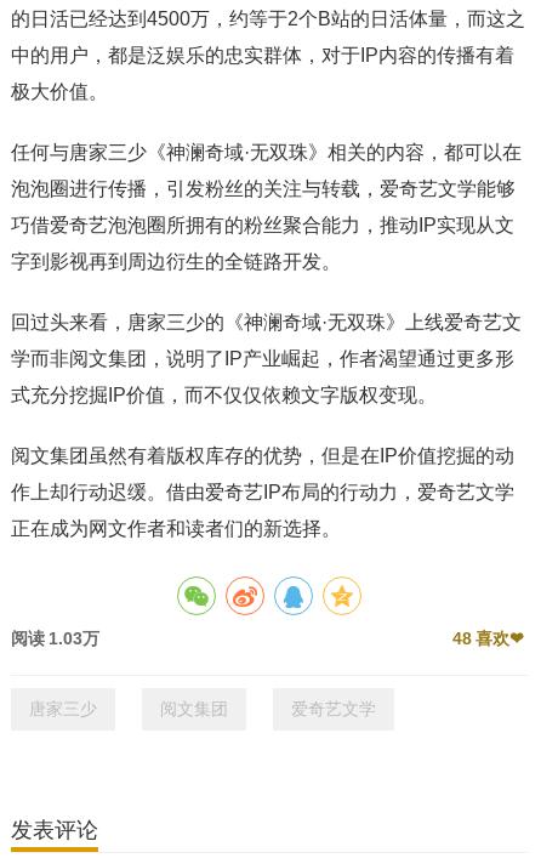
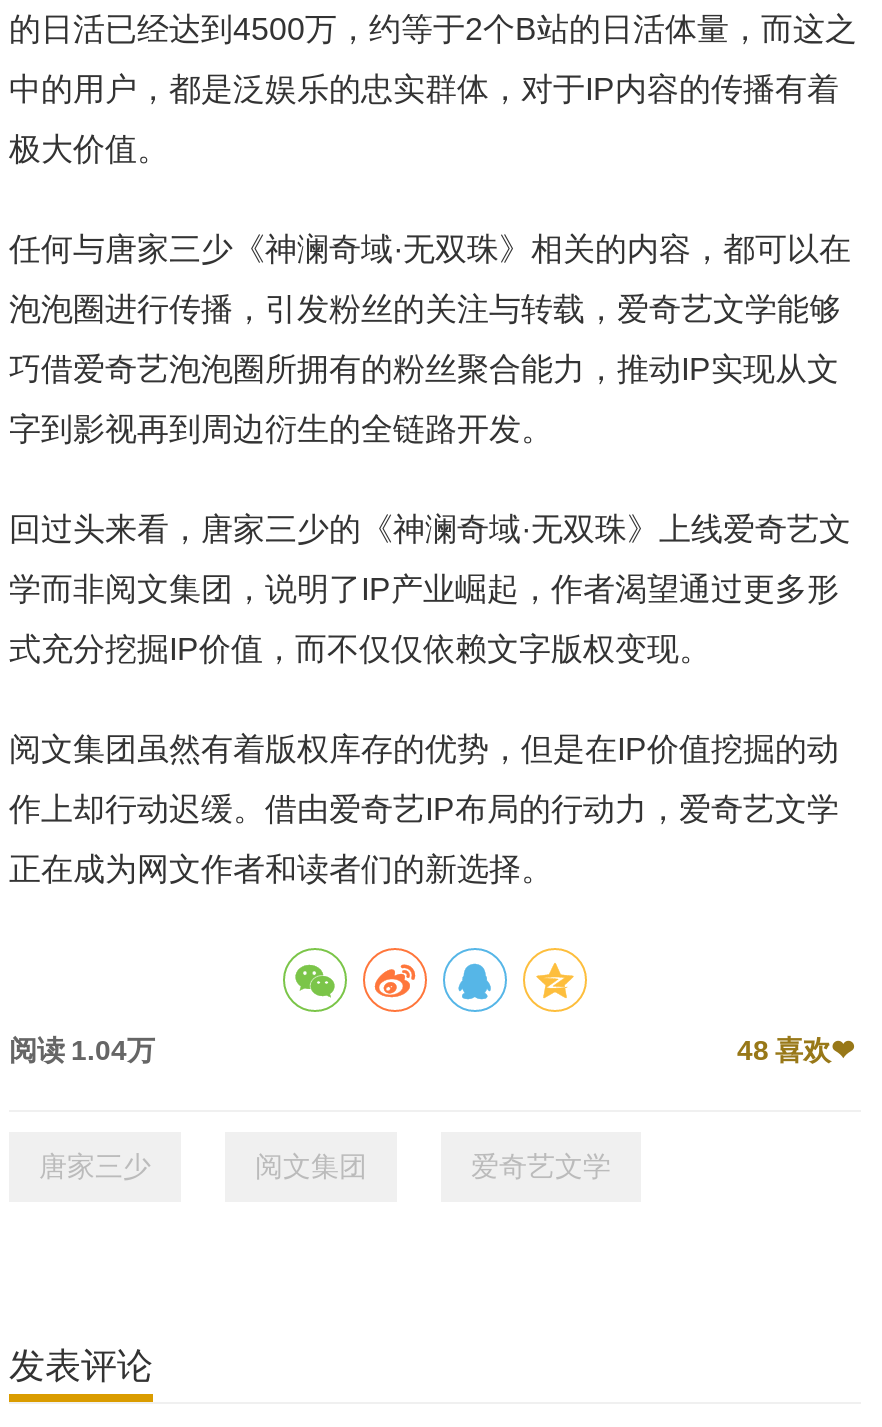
- 阅读 1.03万
+ 阅读 1.04万
